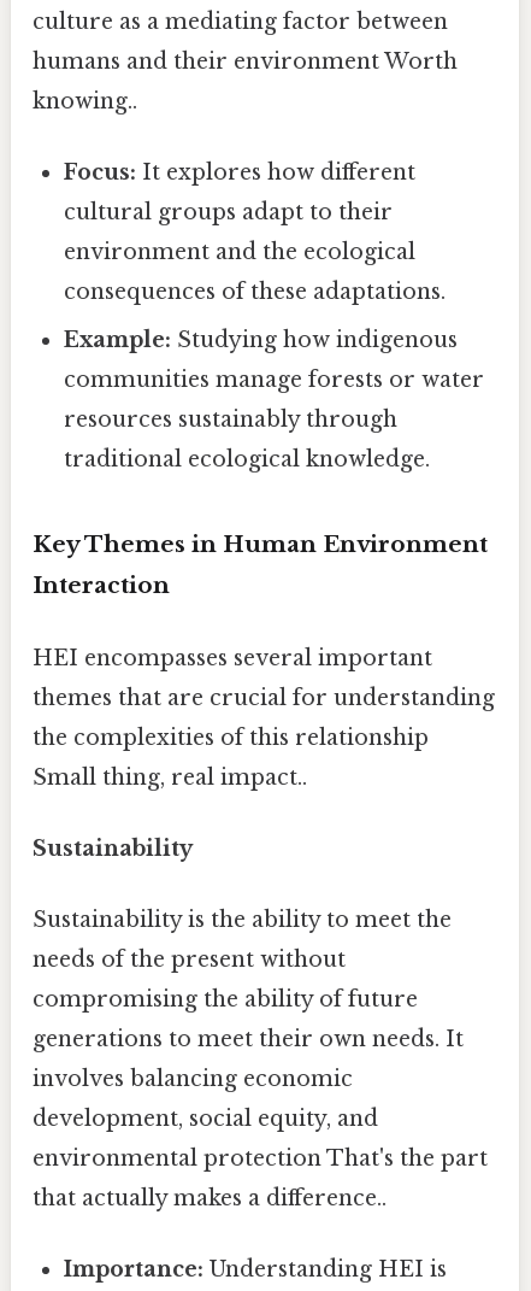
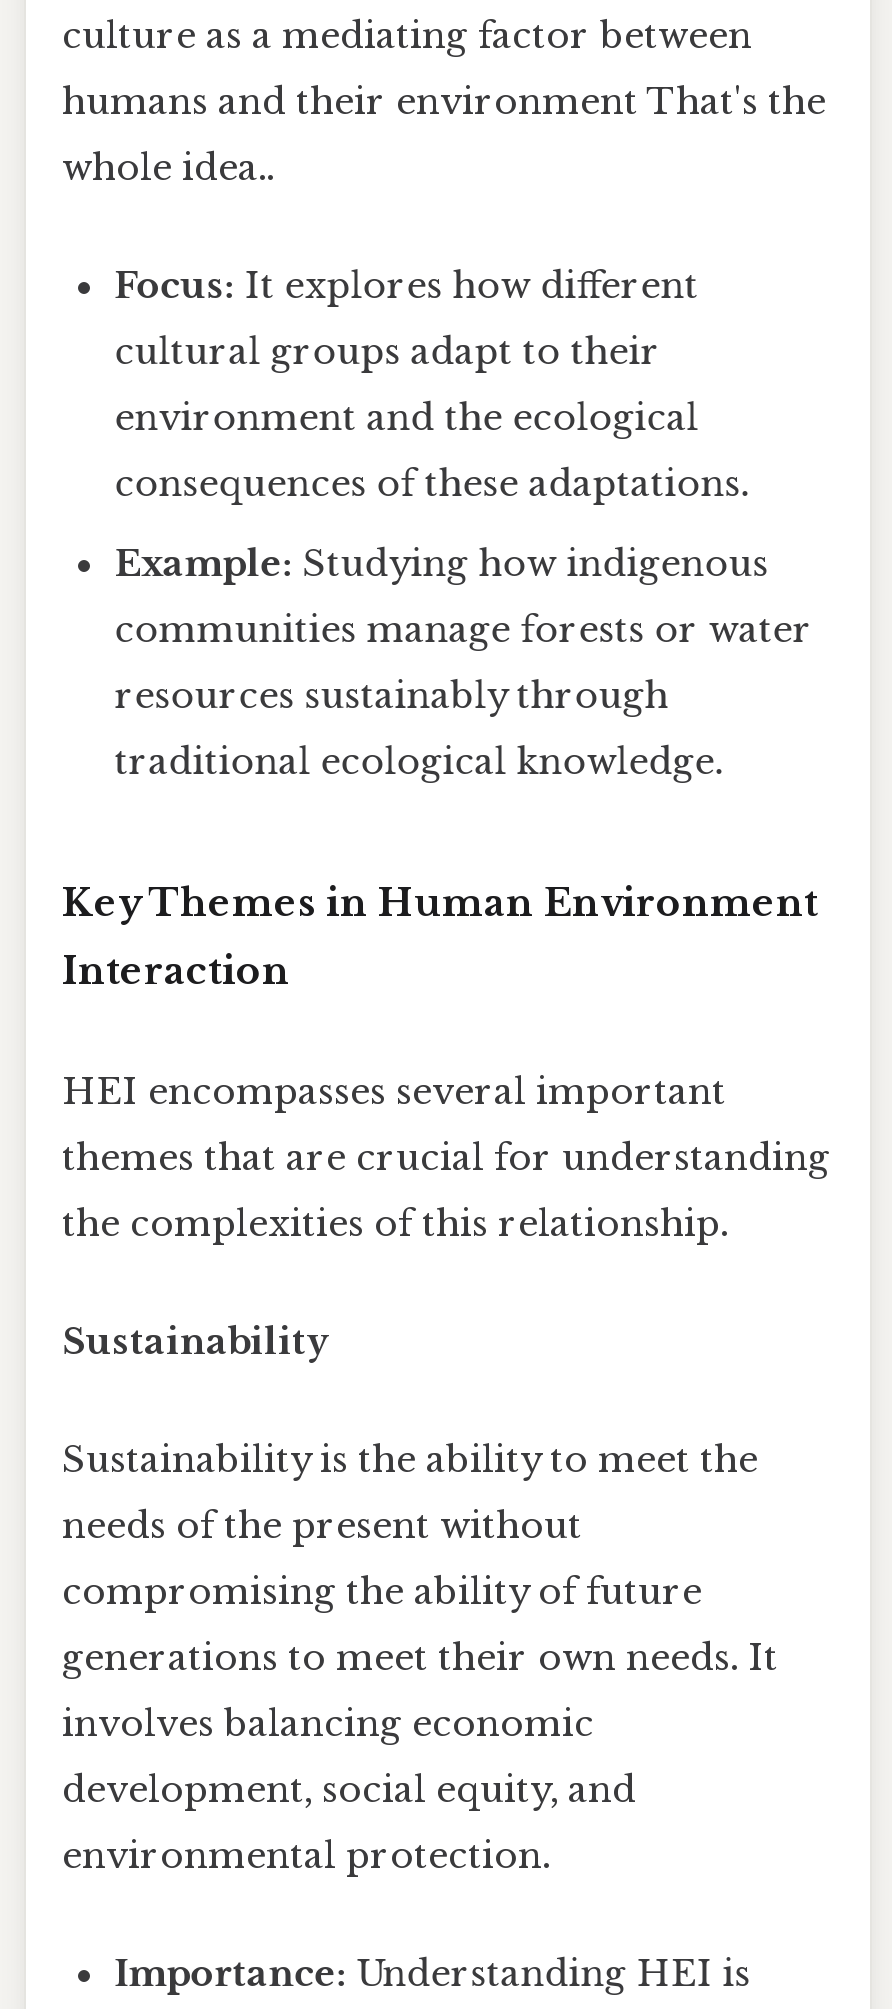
- humans and their environment Worth
+ humans and their environment That's the

- knowing..
+ whole idea..

- the complexities of this relationship
- Small thing, real impact..
+ the complexities of this relationship.

- environmental protection That's the part
- that actually makes a difference..
+ environmental protection.
